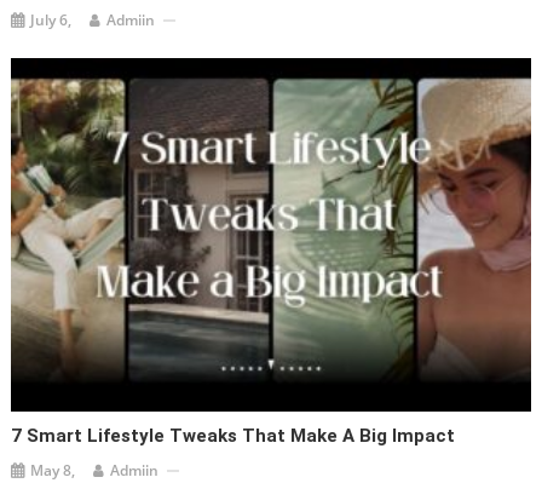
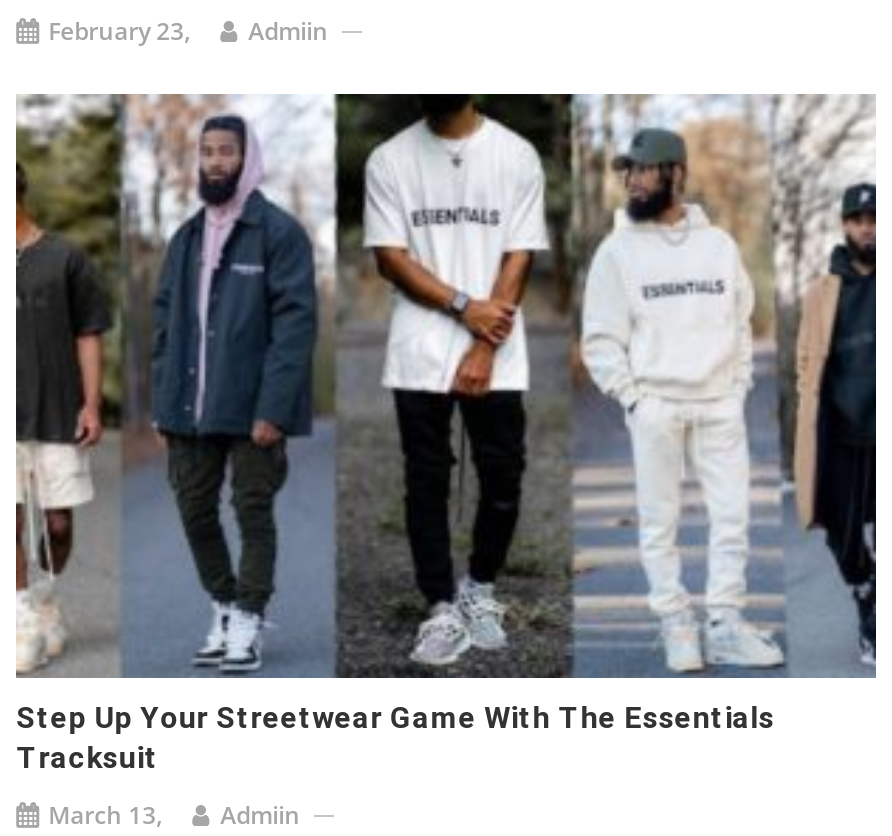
- July 6, Admiin
+ February 23, Admiin

- [image]
- 7 Smart Lifestyle Tweaks That Make A Big Impact
+ [image]
+ Step Up Your Streetwear Game With The Essentials
+ Tracksuit

- May 8, Admiin
+ March 13, Admiin
